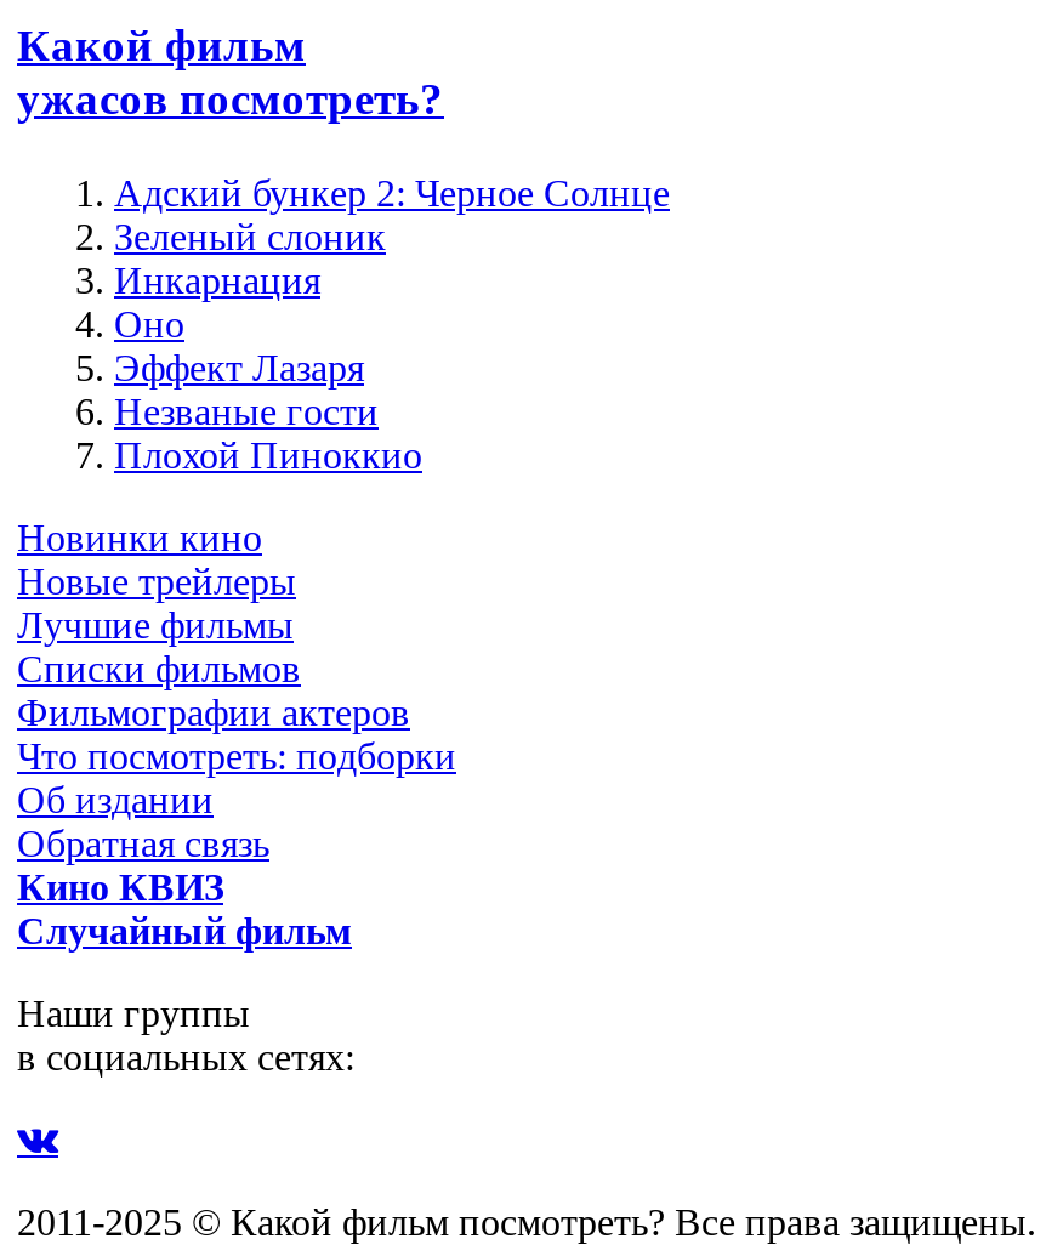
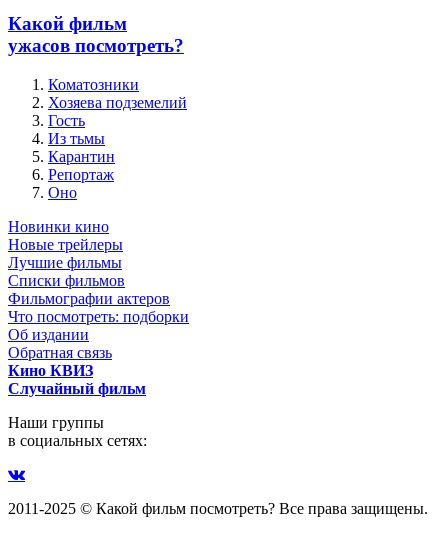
- Адский бункер 2: Черное Солнце
- Зеленый слоник
- Инкарнация
+ Коматозники
+ Хозяева подземелий
+ Гость
+ Из тьмы
+ Карантин
+ Репортаж

moved down: Оно

- Эффект Лазаря
- Незваные гости
- Плохой Пиноккио
